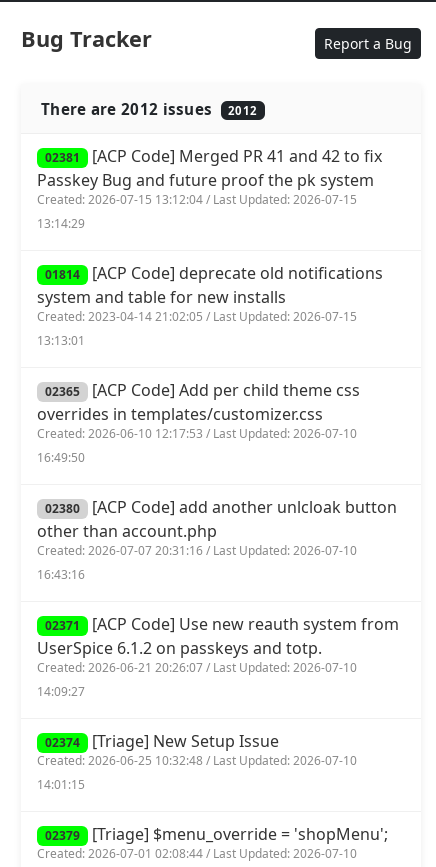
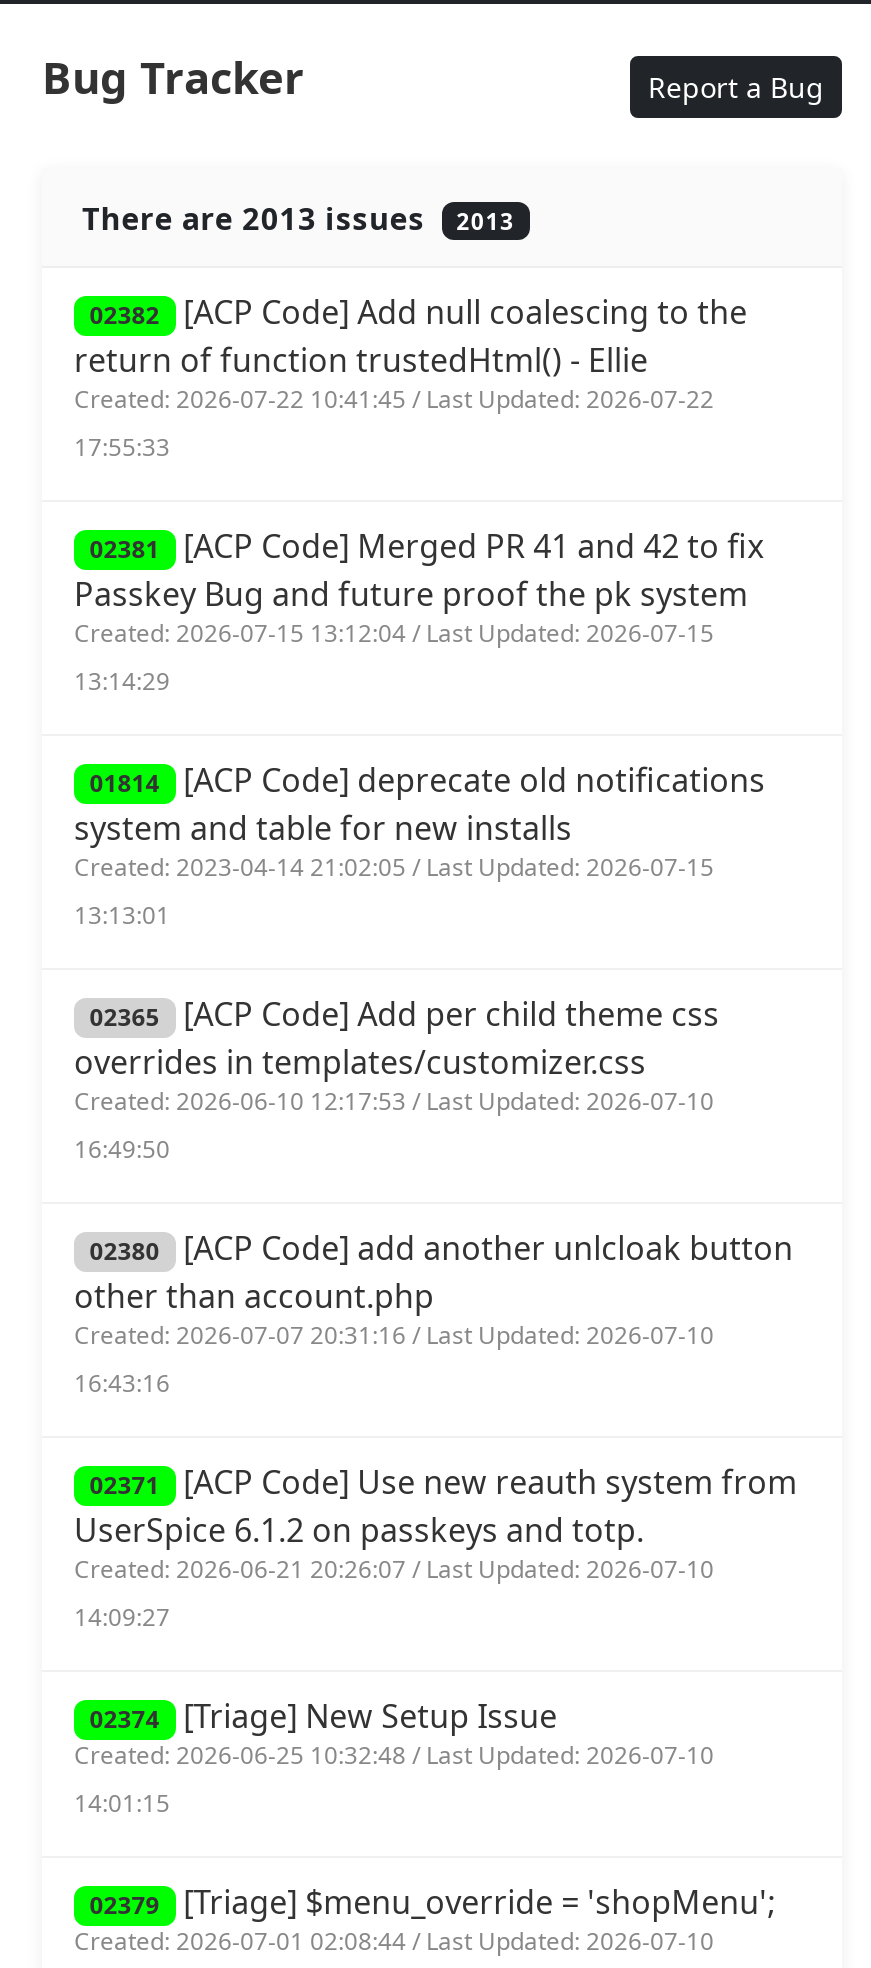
- There are 2012 issues
- 2012
+ There are 2013 issues
+ 2013
+ 02382 [ACP Code] Add null coalescing to the
+ return of function trustedHtml() - Ellie
+ Created: 2026-07-22 10:41:45 / Last Updated: 2026-07-22
+ 17:55:33
